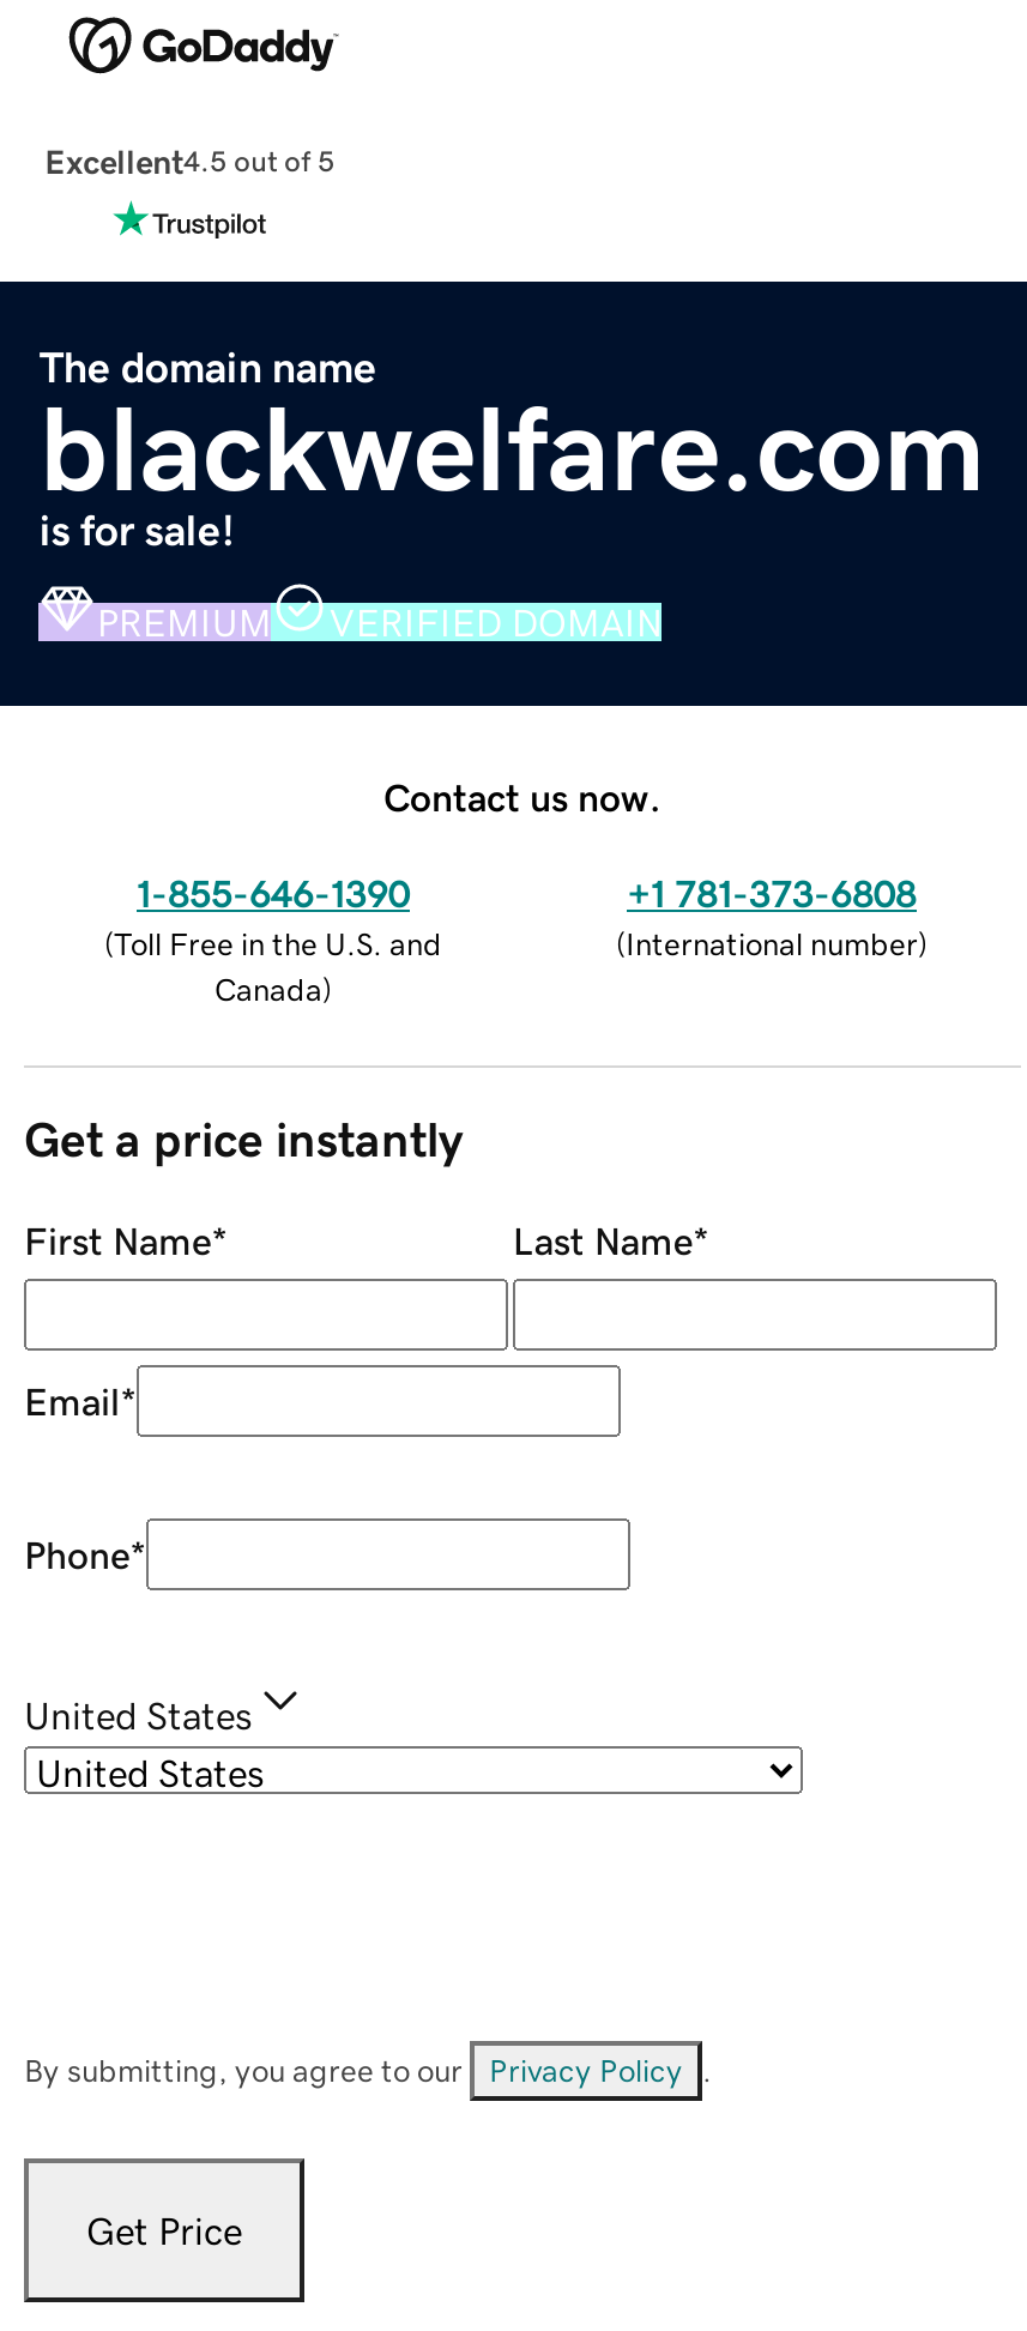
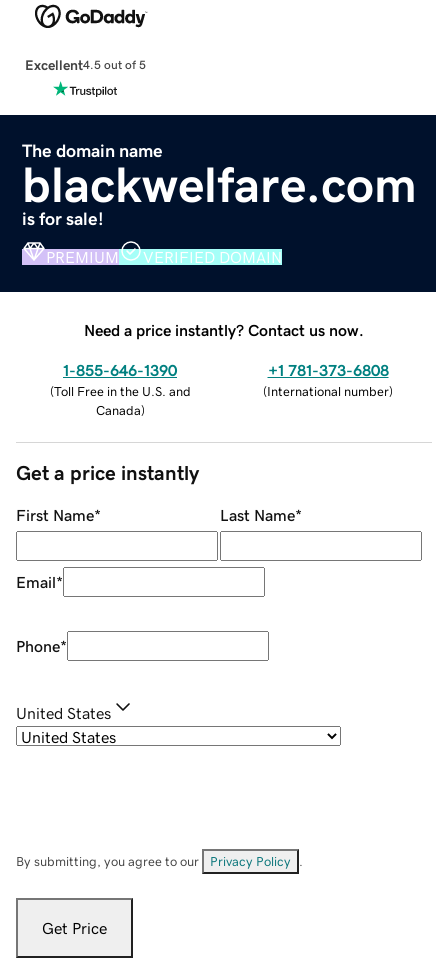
- Contact us now.
+ Need a price instantly? Contact us now.
